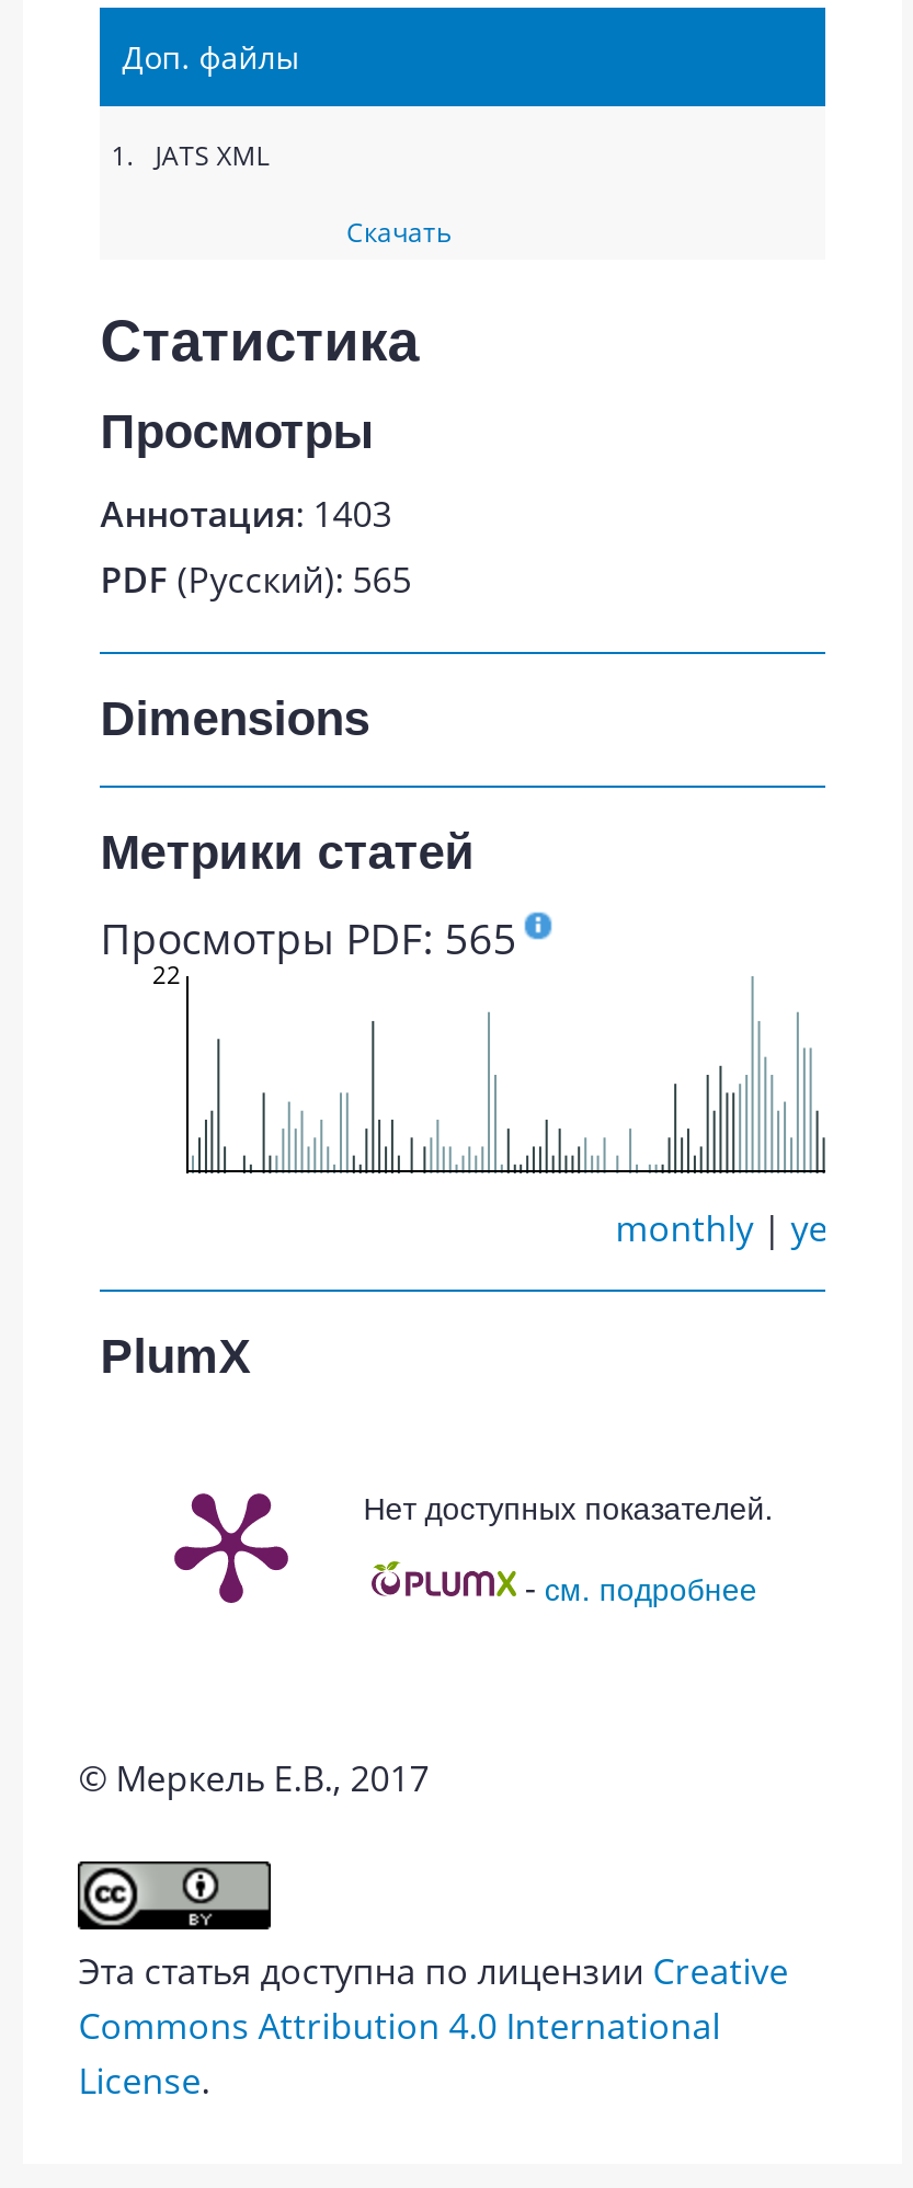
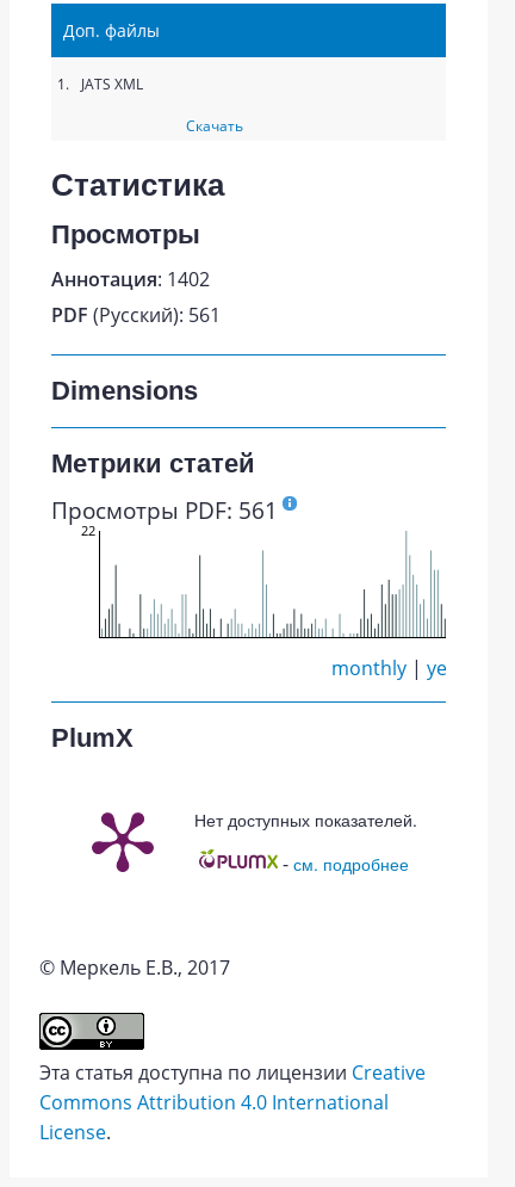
- Аннотация: 1403
+ Аннотация: 1402

- PDF (Русский): 565
+ PDF (Русский): 561

- Просмотры PDF: 565
+ Просмотры PDF: 561
